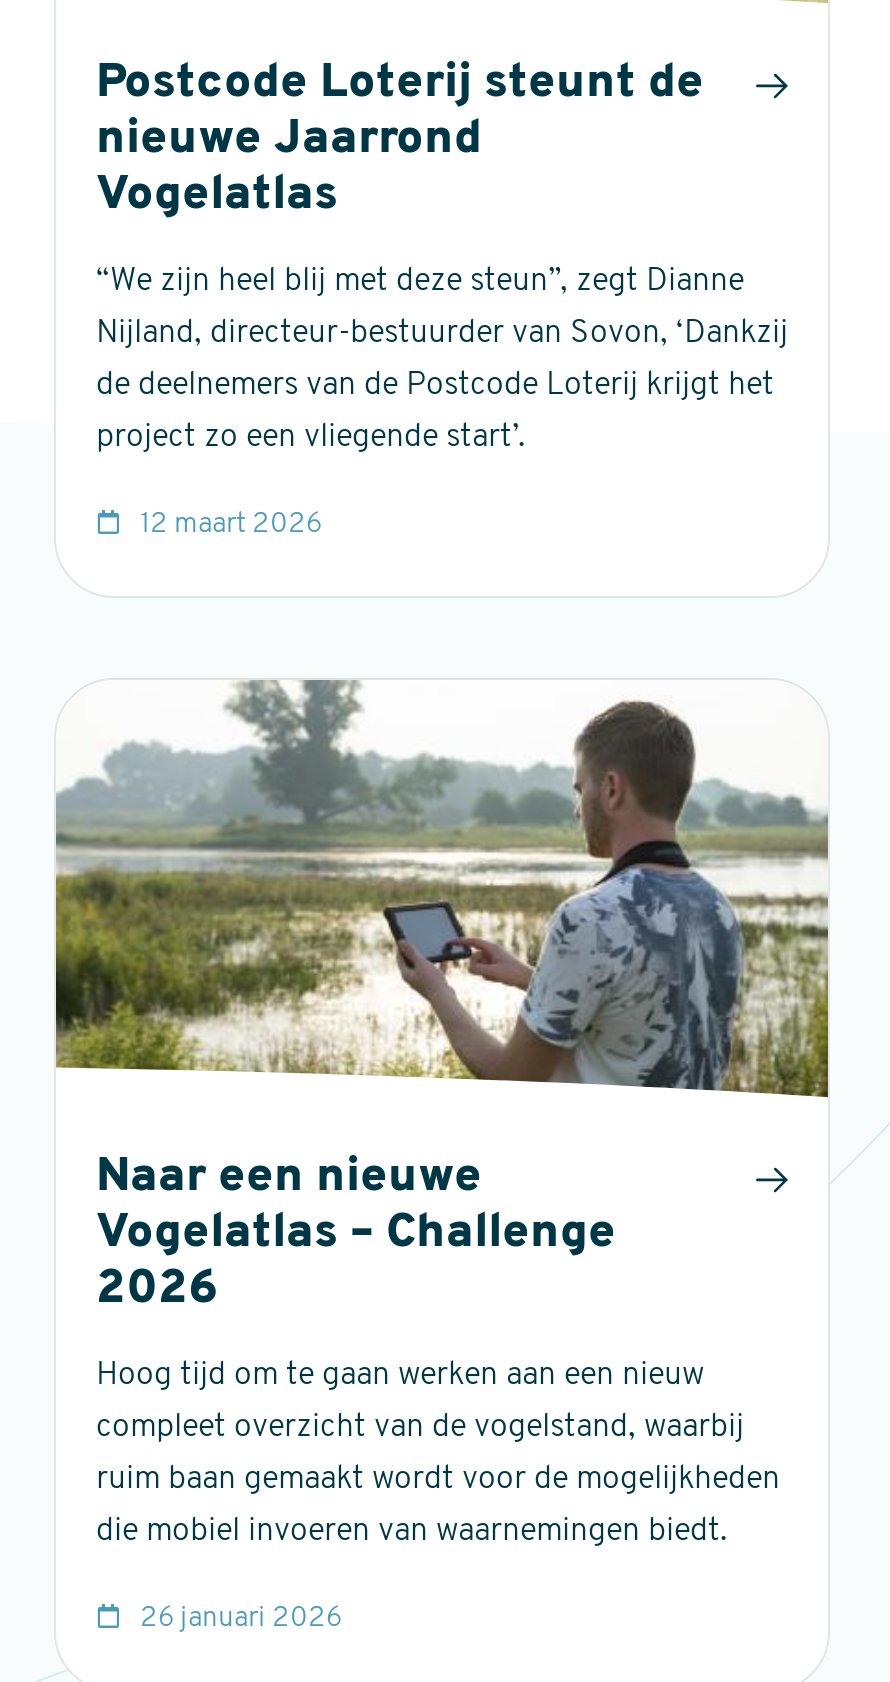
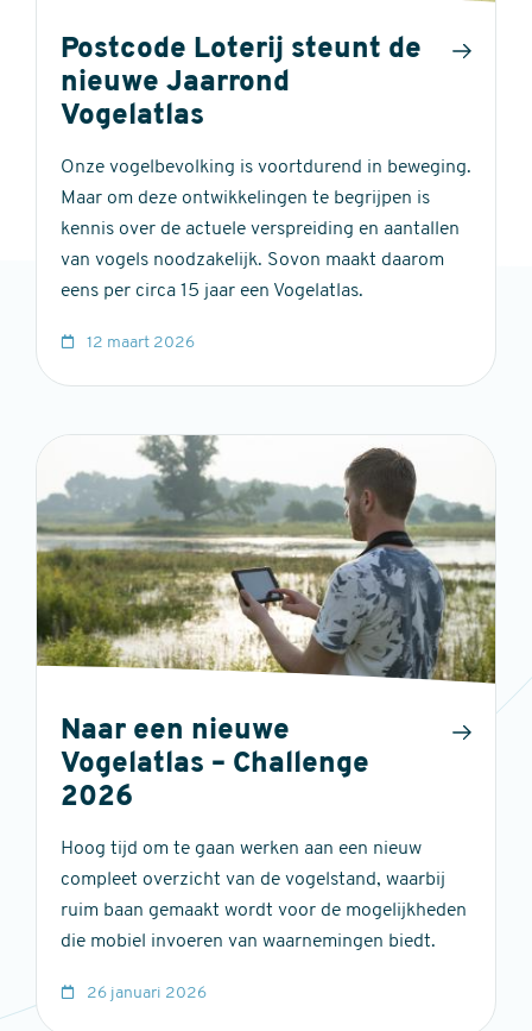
- “We zijn heel blij met deze steun”, zegt Dianne
- Nijland, directeur-bestuurder van Sovon, ‘Dankzij
- de deelnemers van de Postcode Loterij krijgt het
- project zo een vliegende start’.
+ Onze vogelbevolking is voortdurend in beweging.
+ Maar om deze ontwikkelingen te begrijpen is
+ kennis over de actuele verspreiding en aantallen
+ van vogels noodzakelijk. Sovon maakt daarom
+ eens per circa 15 jaar een Vogelatlas.
